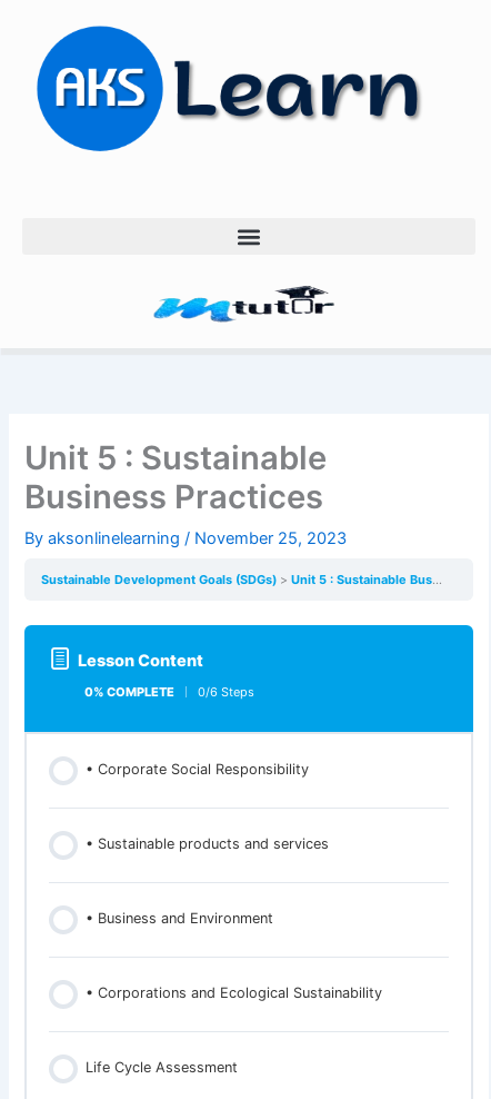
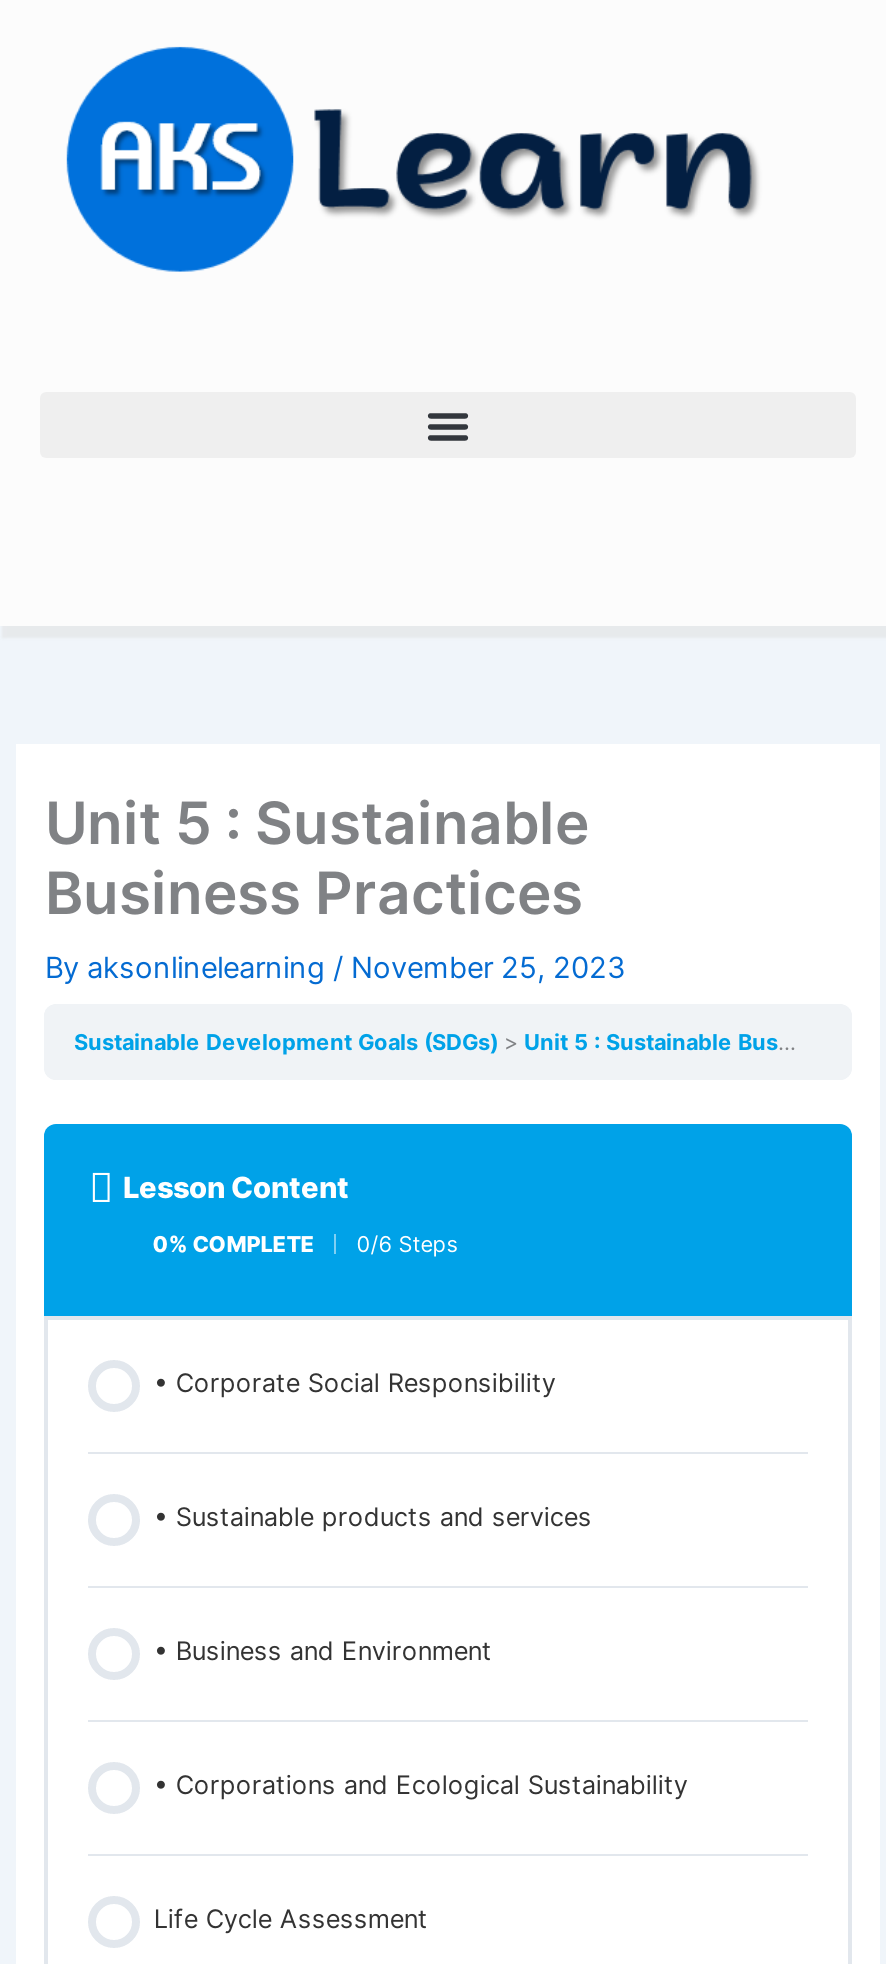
- [image]
